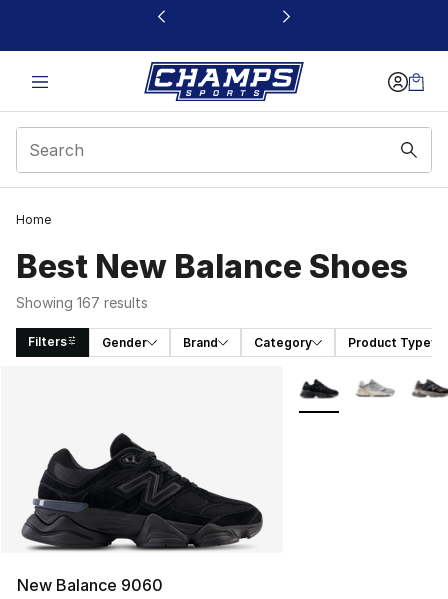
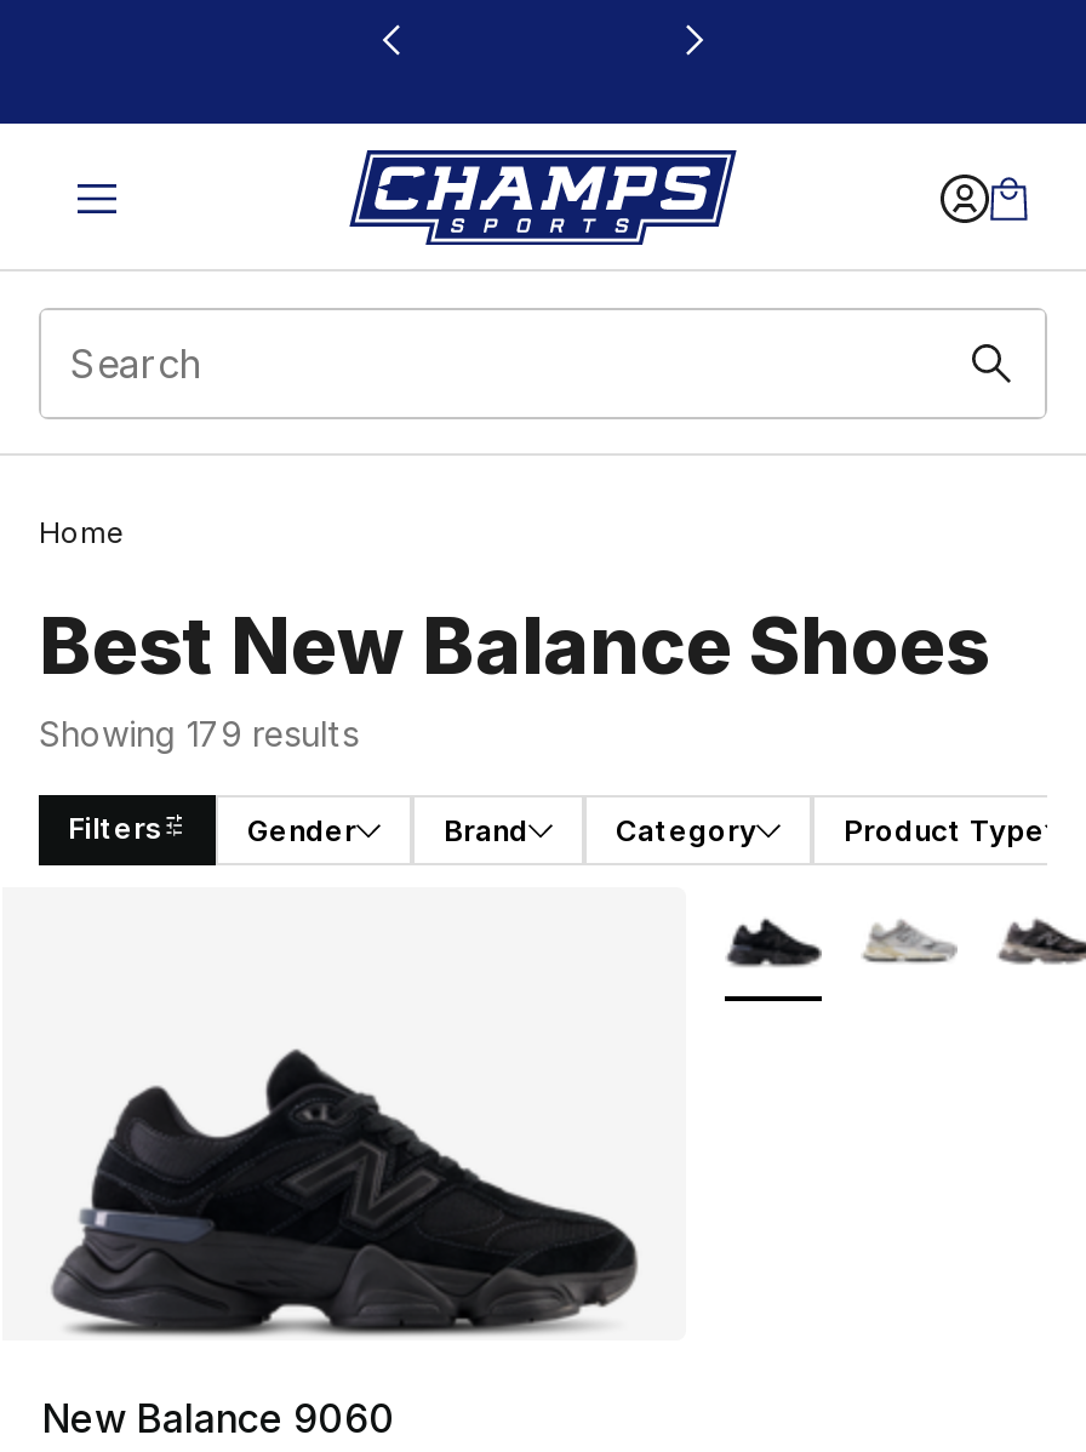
- Showing 167 results
+ Showing 179 results
